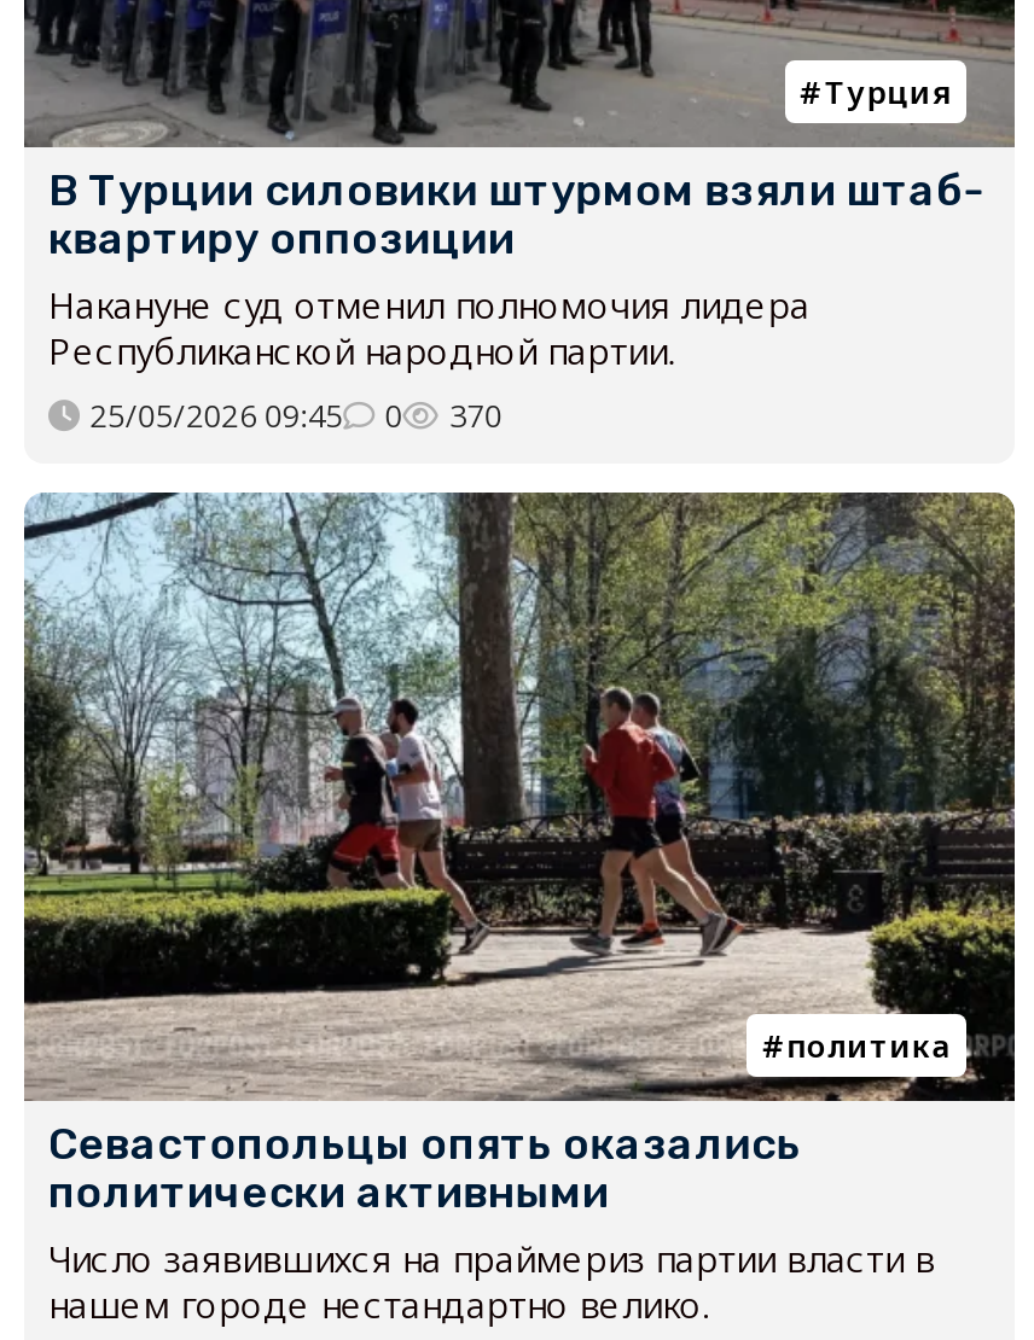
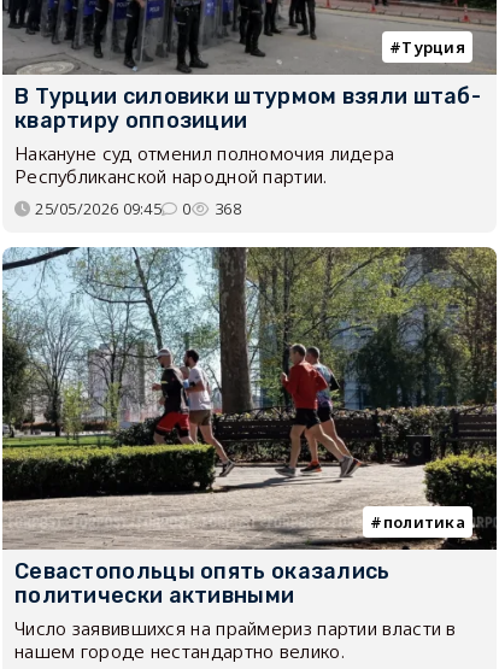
- 25/05/2026 09:45 0 370
+ 25/05/2026 09:45 0 368
